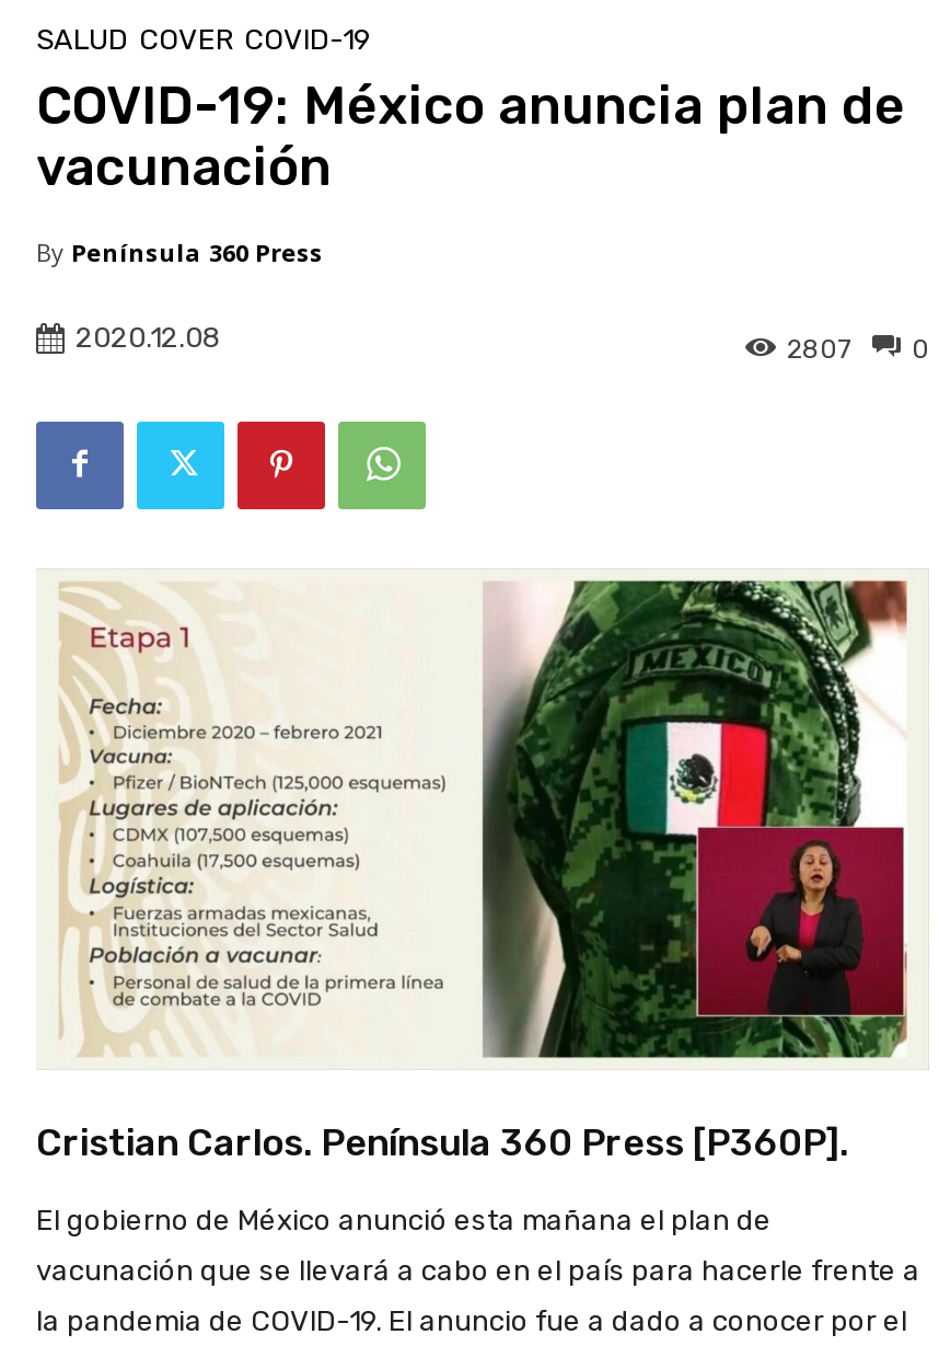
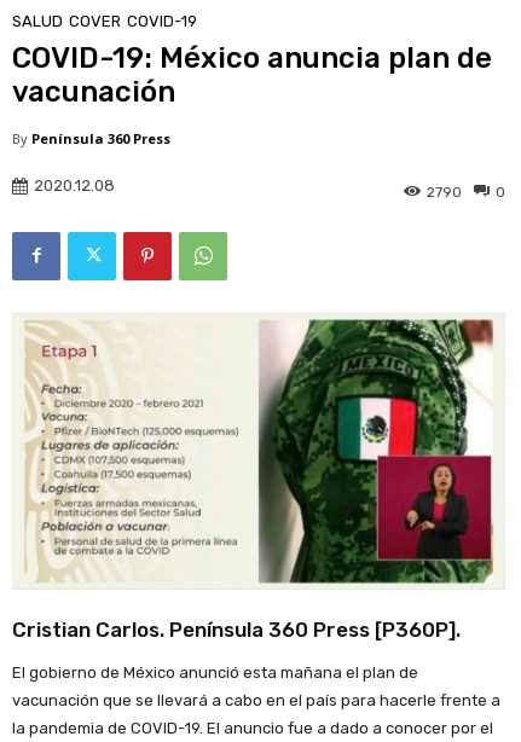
- 2807 0
+ 2790 0
